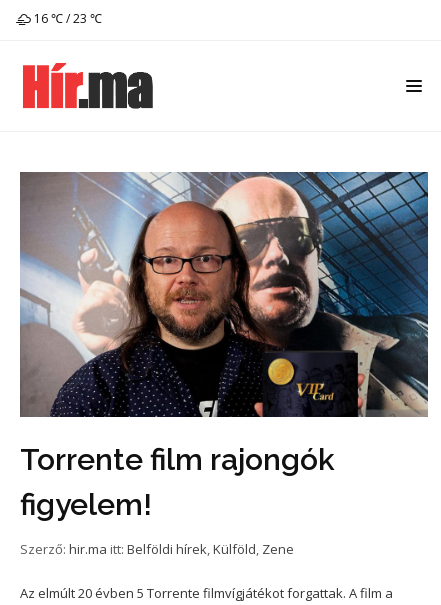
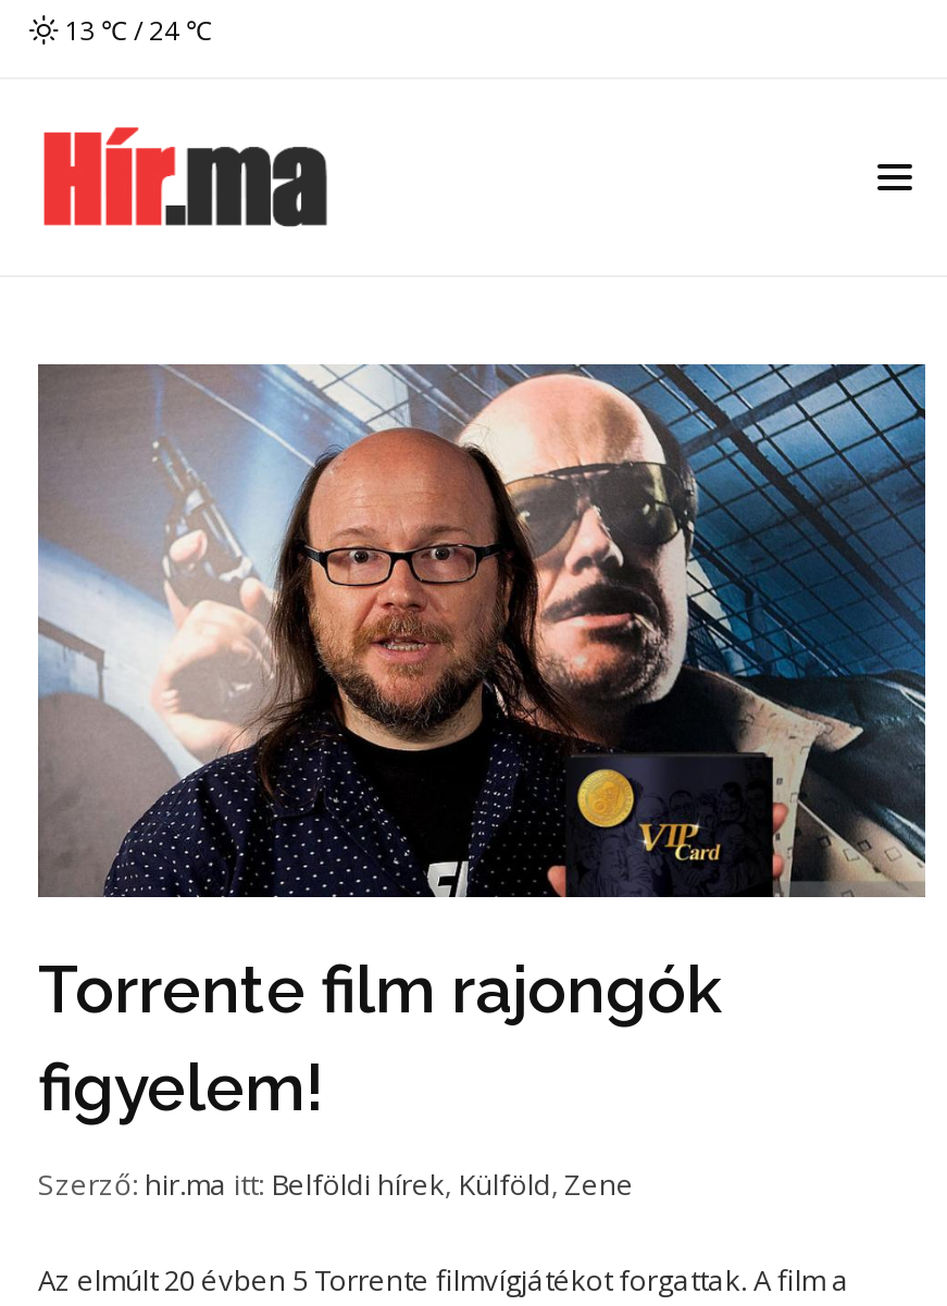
- 16 ℃ / 23 ℃
+ 13 ℃ / 24 ℃
